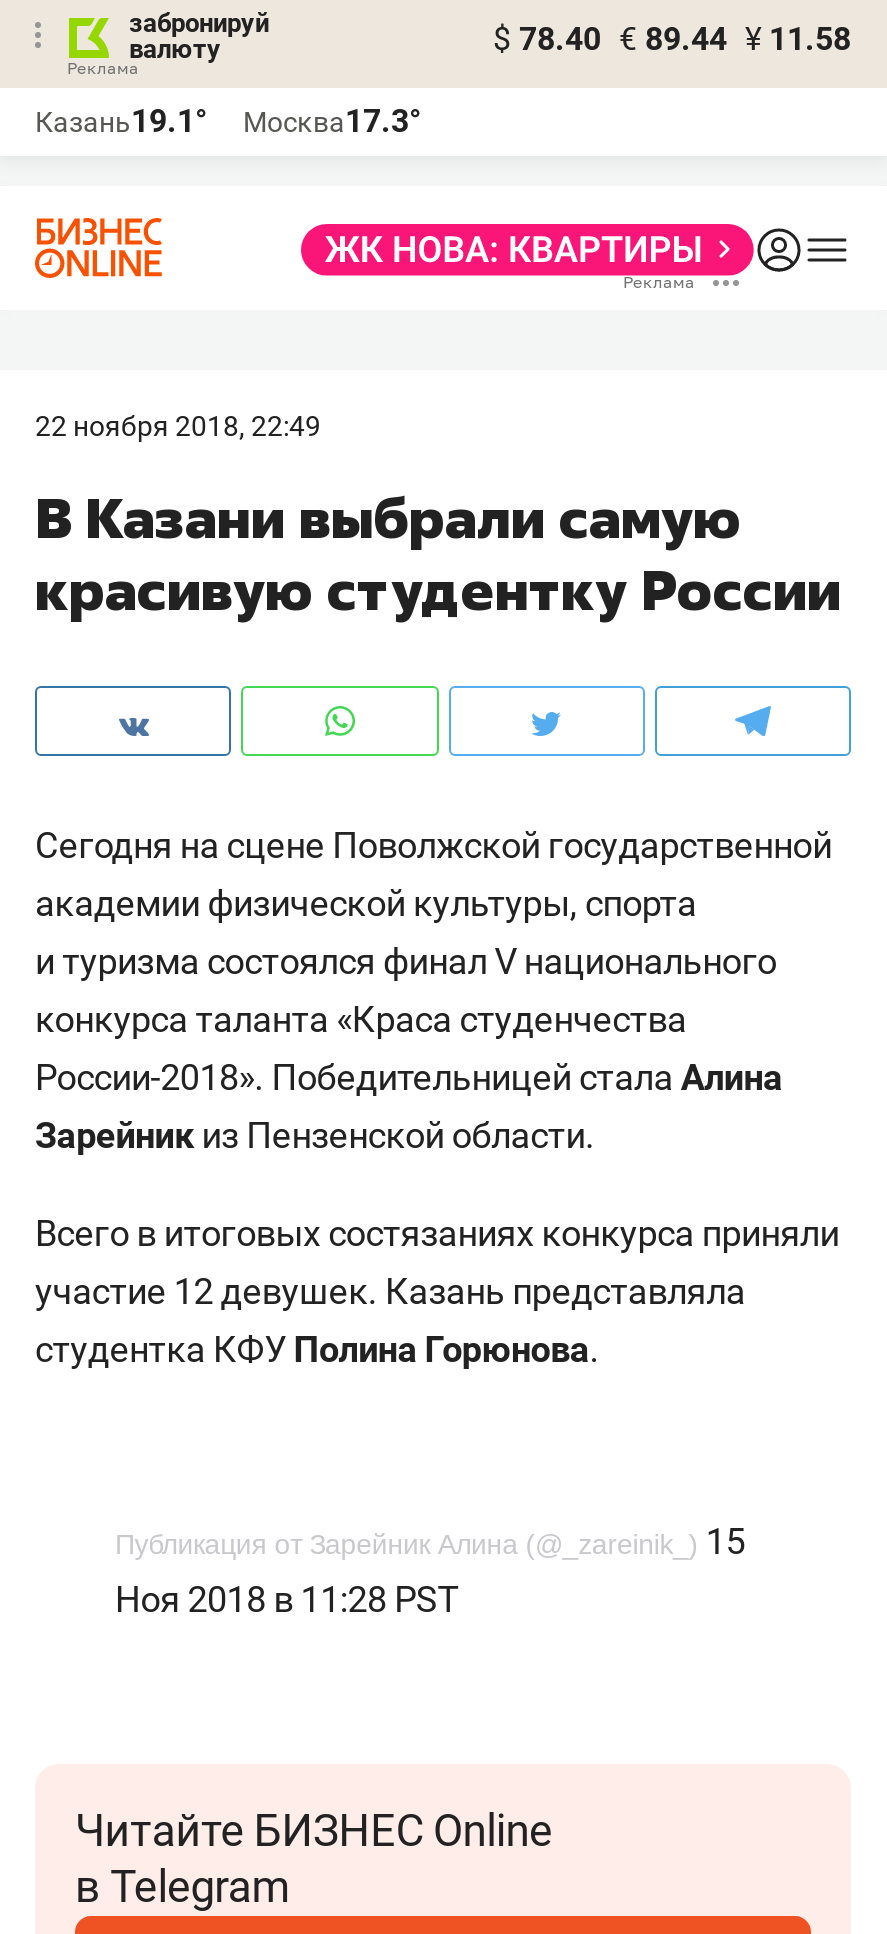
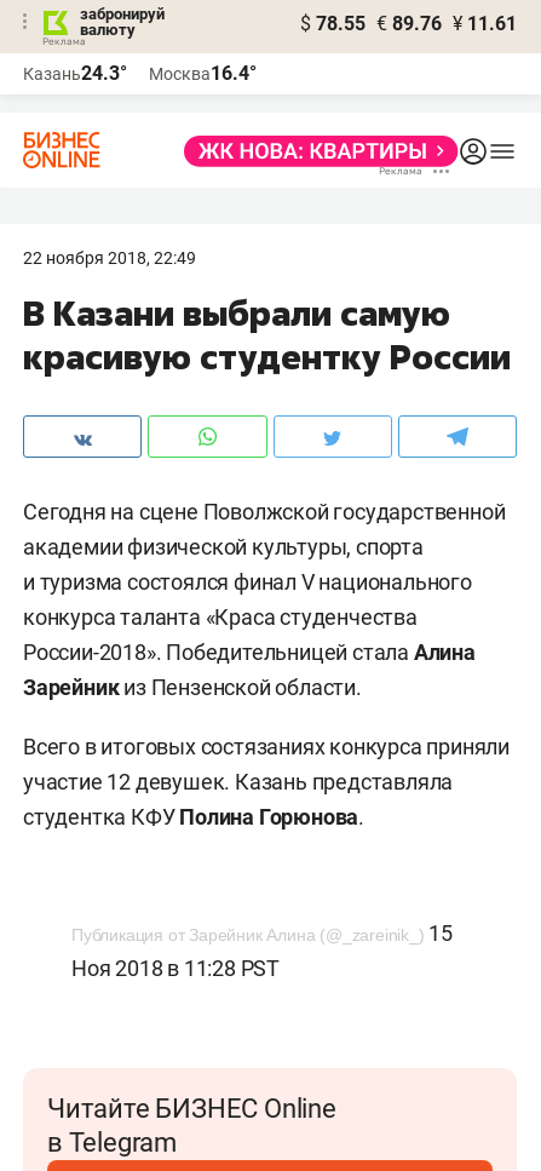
- $ 78.40 € 89.44 ¥ 11.58
+ $ 78.55 € 89.76 ¥ 11.61

- Казань19.1°
+ Казань24.3°

- Москва17.3°
+ Москва16.4°
